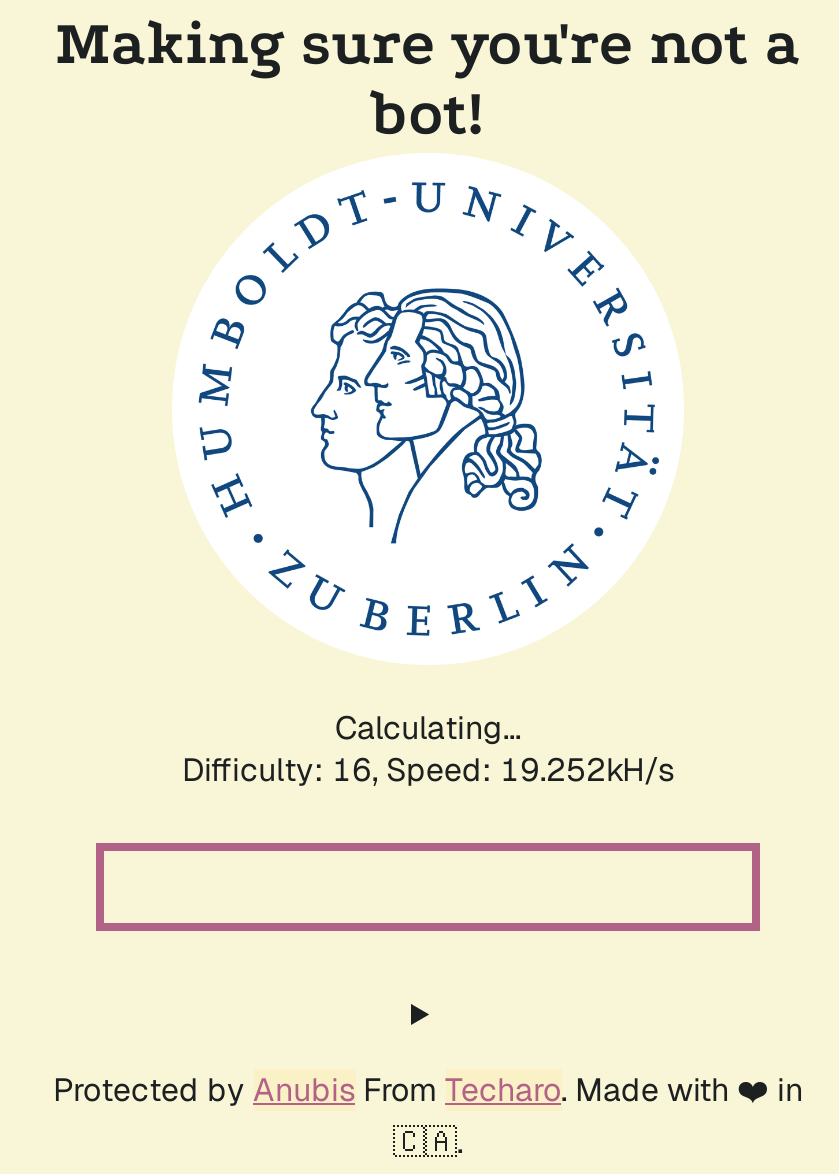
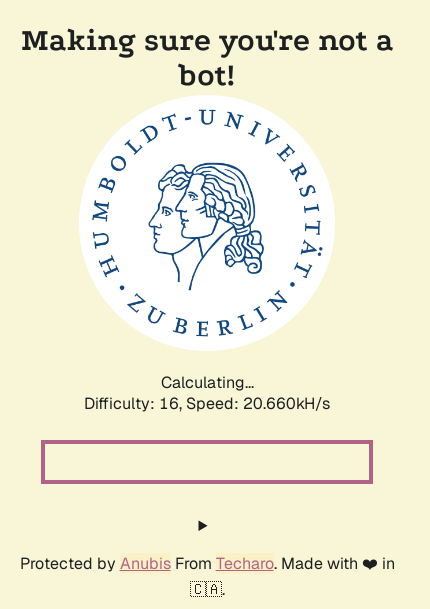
- Difficulty: 16, Speed: 19.252kH/s
+ Difficulty: 16, Speed: 20.660kH/s
